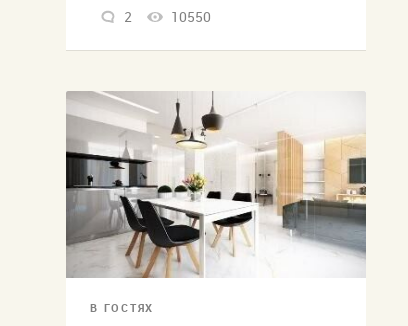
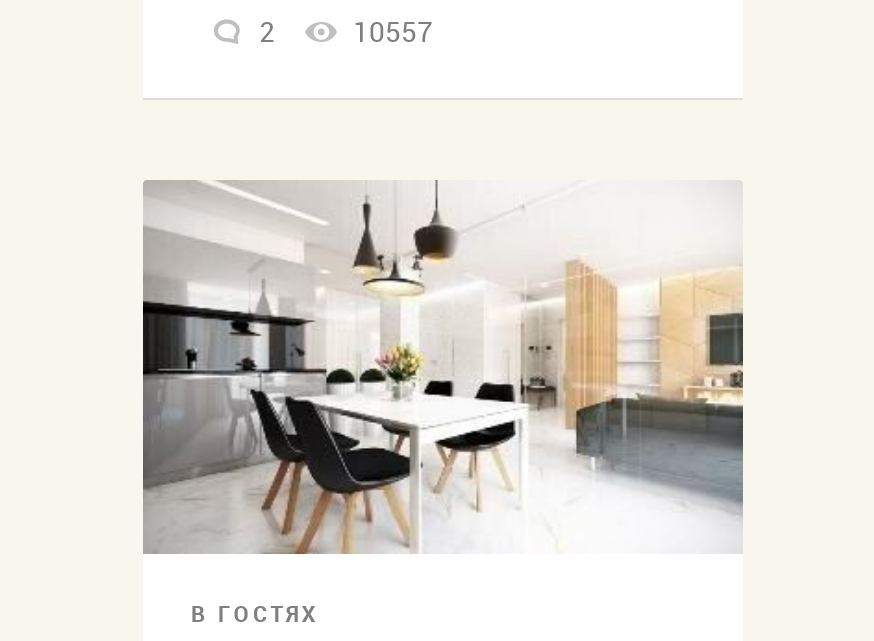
- 10550
+ 10557
